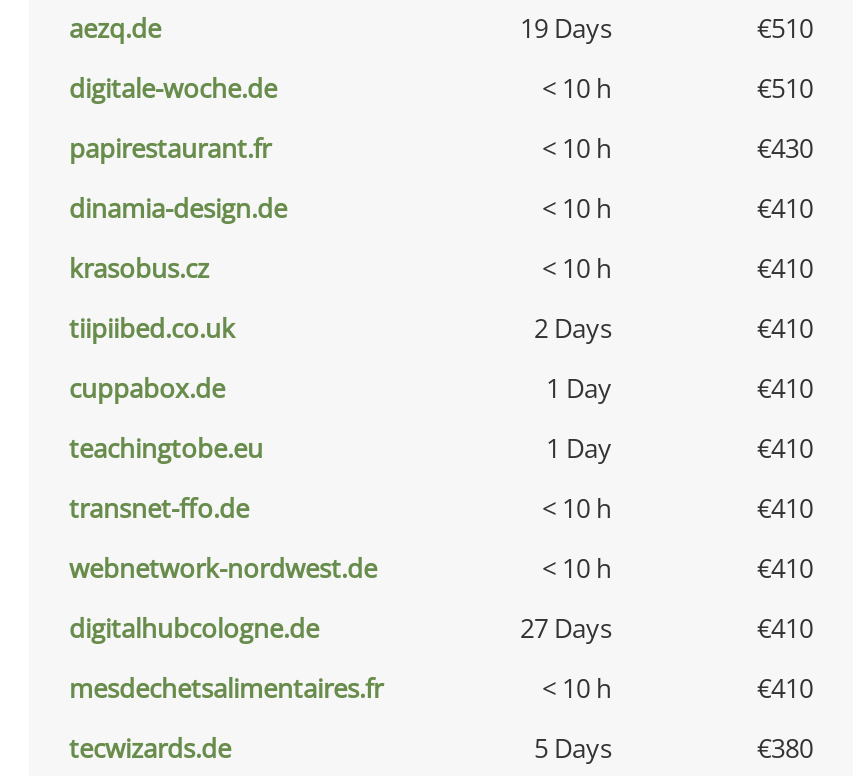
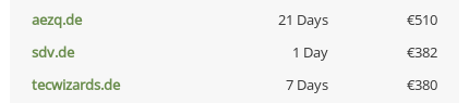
- 19 Days
+ 21 Days

- digitale-woche.de
- < 10 h
- €510
- papirestaurant.fr
- < 10 h
- €430
- dinamia-design.de
- < 10 h
- €410
- krasobus.cz
- < 10 h
- €410
- tiipiibed.co.uk
- 2 Days
- €410
- cuppabox.de
+ sdv.de

- €410
- teachingtobe.eu
- 1 Day
- €410
- transnet-ffo.de
- < 10 h
- €410
- webnetwork-nordwest.de
- < 10 h
- €410
- digitalhubcologne.de
- 27 Days
- €410
- mesdechetsalimentaires.fr
- < 10 h
- €410
+ €382

- 5 Days
+ 7 Days
